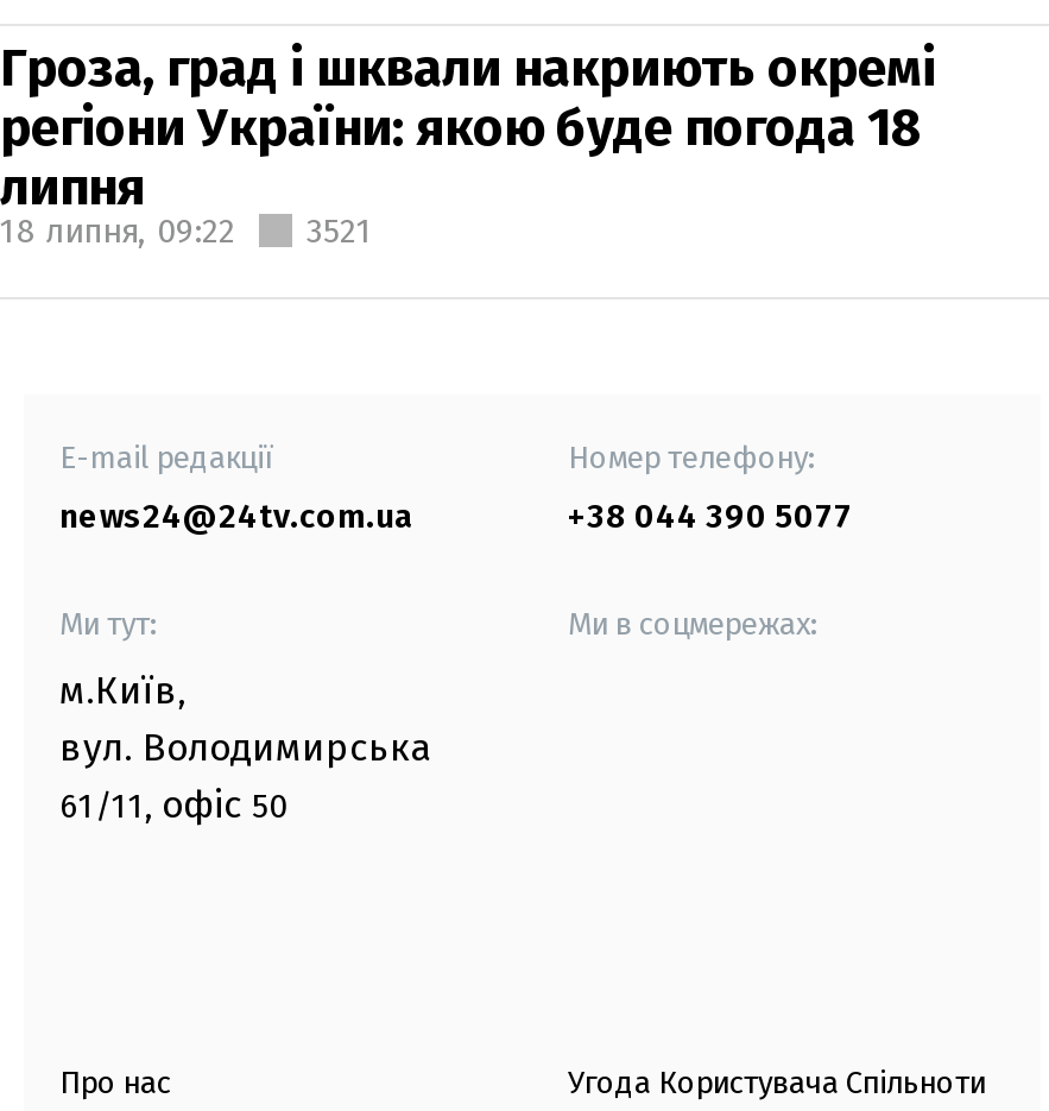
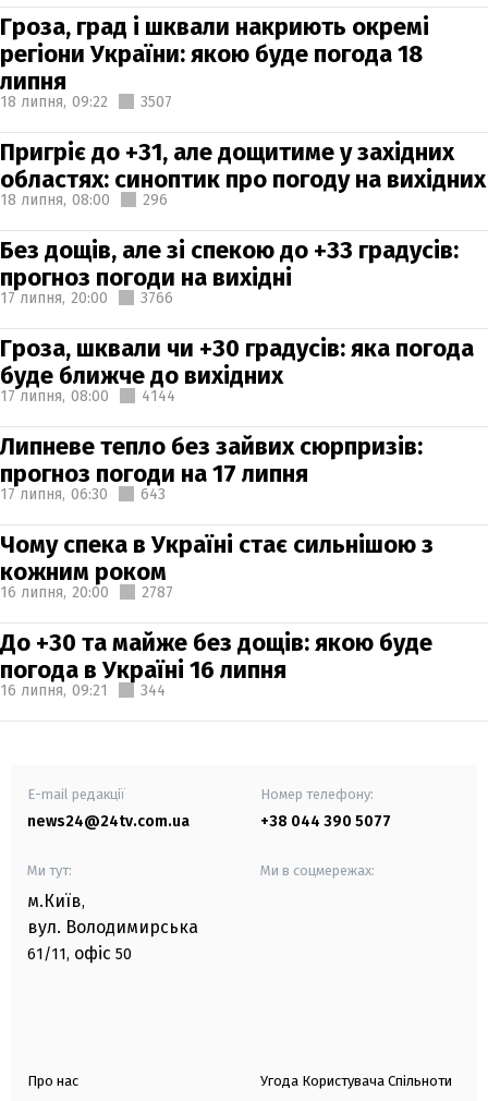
- 3521
+ 3507
+ Пригріє до +31, але дощитиме у західних
+ областях: синоптик про погоду на вихідних
+ 18 липня, 08:00
+ 296
+ Без дощів, але зі спекою до +33 градусів:
+ прогноз погоди на вихідні
+ 17 липня, 20:00
+ 3766
+ Гроза, шквали чи +30 градусів: яка погода
+ буде ближче до вихідних
+ 17 липня, 08:00
+ 4144
+ Липневе тепло без зайвих сюрпризів:
+ прогноз погоди на 17 липня
+ 17 липня, 06:30
+ 643
+ Чому спека в Україні стає сильнішою з
+ кожним роком
+ 16 липня, 20:00
+ 2787
+ До +30 та майже без дощів: якою буде
+ погода в Україні 16 липня
+ 16 липня, 09:21
+ 344
